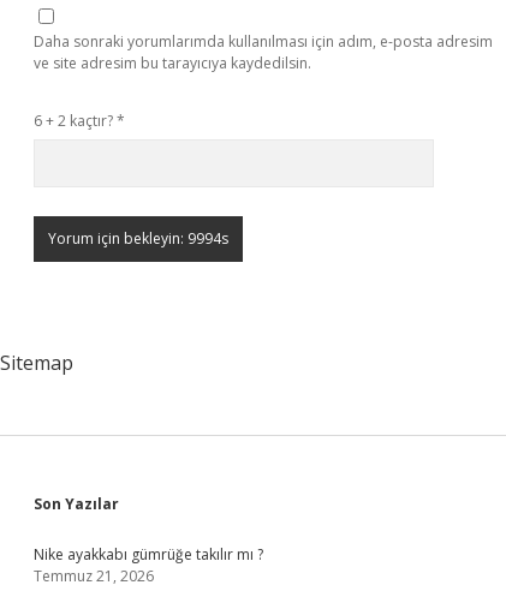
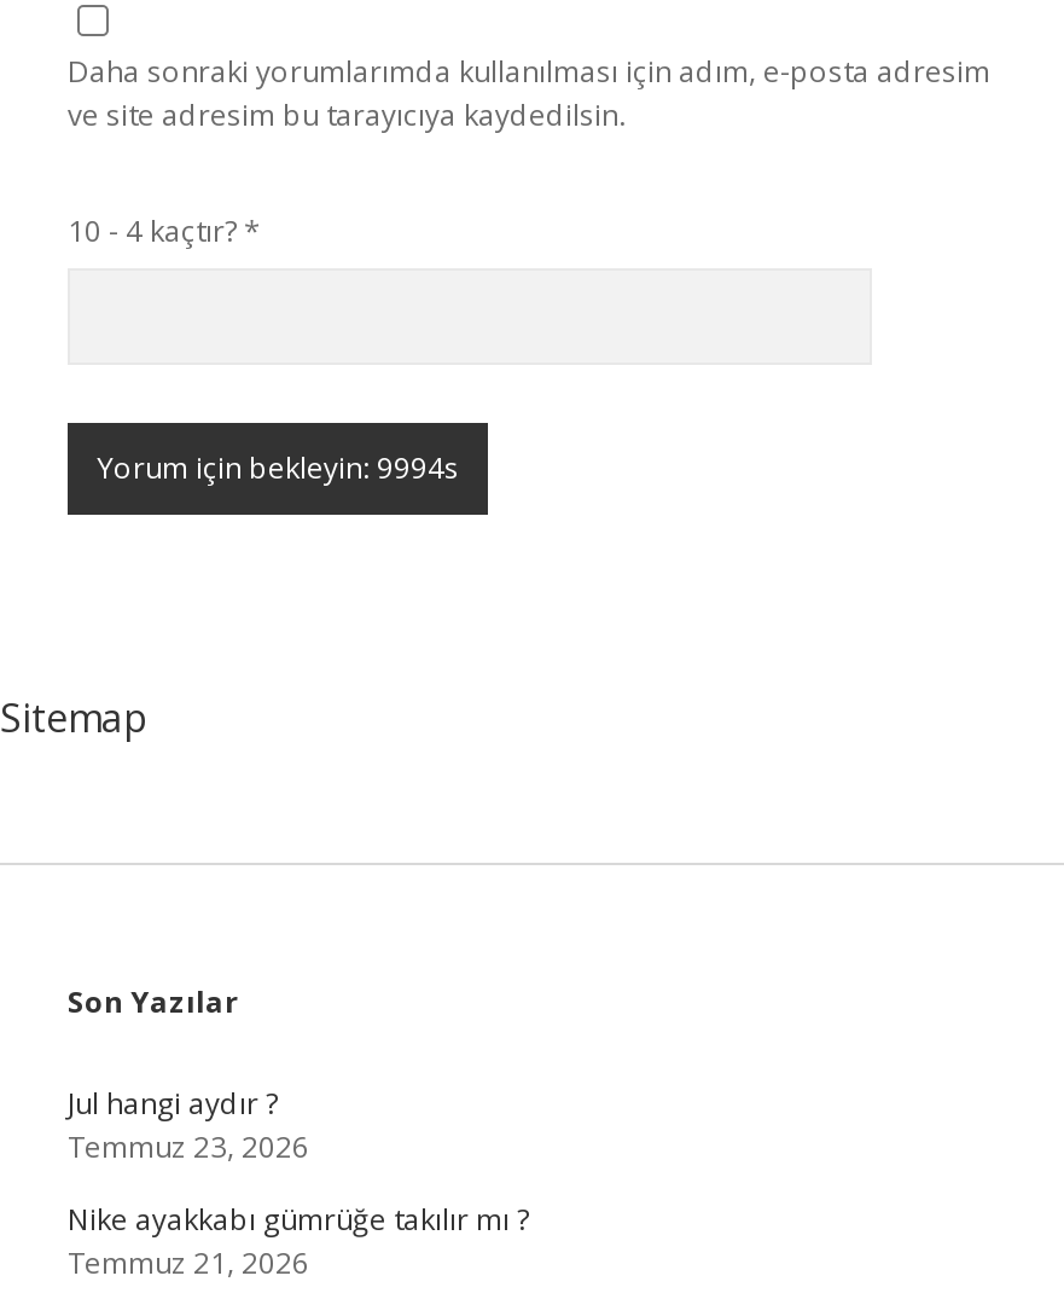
- 6 + 2 kaçtır? *
+ 10 - 4 kaçtır? *

+ Jul hangi aydır ?
+ Temmuz 23, 2026
